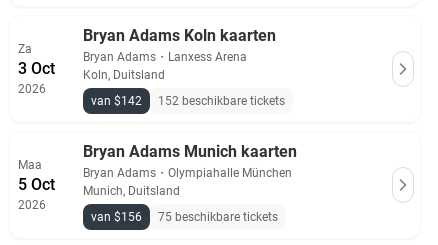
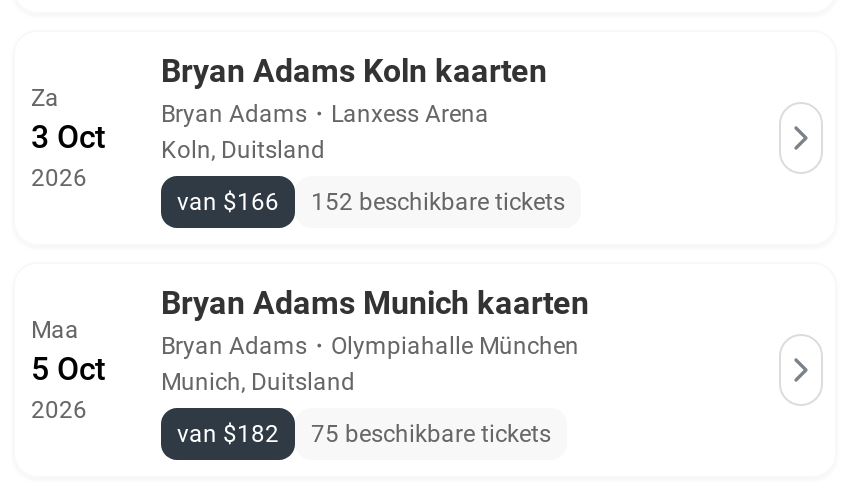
- van $142 152 beschikbare tickets
+ van $166 152 beschikbare tickets

- van $156 75 beschikbare tickets
+ van $182 75 beschikbare tickets
